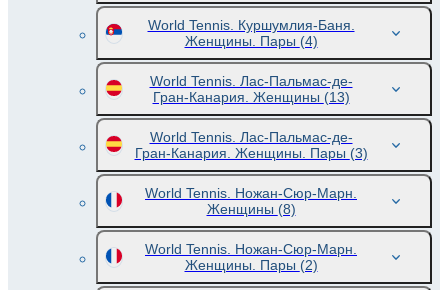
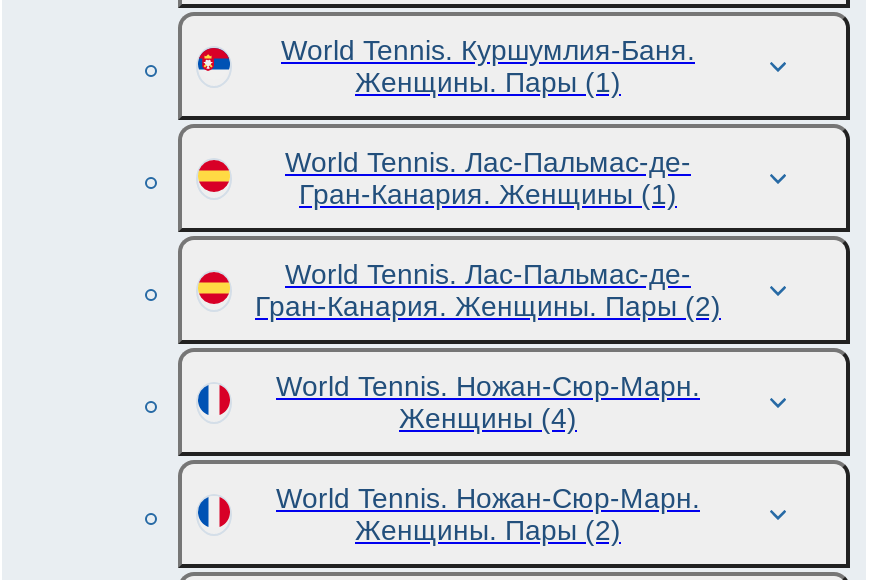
- Женщины. Пары (4)
+ Женщины. Пары (1)

- Гран-Канария. Женщины (13)
+ Гран-Канария. Женщины (1)

- Гран-Канария. Женщины. Пары (3)
+ Гран-Канария. Женщины. Пары (2)

- Женщины (8)
+ Женщины (4)
